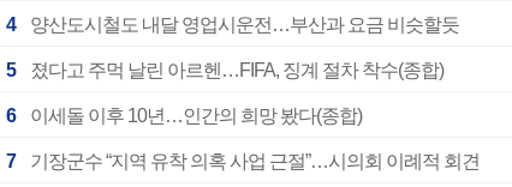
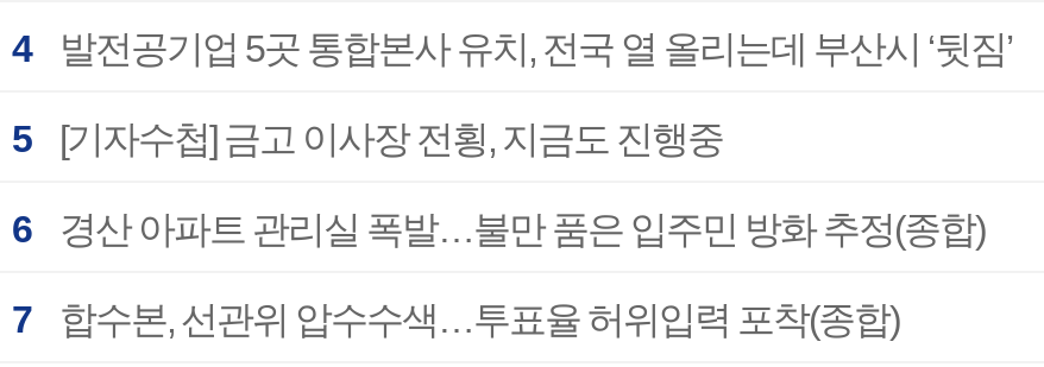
- 양산도시철도 내달 영업시운전…부산과 요금 비슷할듯
+ 발전공기업 5곳 통합본사 유치, 전국 열 올리는데 부산시 ‘뒷짐’

- 졌다고 주먹 날린 아르헨…FIFA, 징계 절차 착수(종합)
+ [기자수첩] 금고 이사장 전횡, 지금도 진행중

- 이세돌 이후 10년…인간의 희망 봤다(종합)
+ 경산 아파트 관리실 폭발…불만 품은 입주민 방화 추정(종합)

- 기장군수 “지역 유착 의혹 사업 근절”…시의회 이례적 회견
+ 합수본, 선관위 압수수색…투표율 허위입력 포착(종합)
